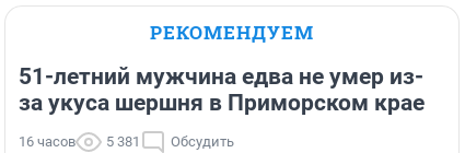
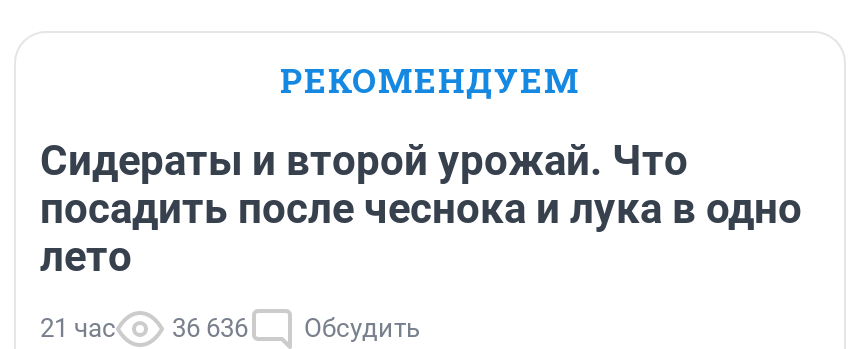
- 51-летний мужчина едва не умер из-
- за укуса шершня в Приморском крае
+ Сидераты и второй урожай. Что
+ посадить после чеснока и лука в одно
+ лето

- 16 часов
- 5 381
+ 21 час
+ 36 636
